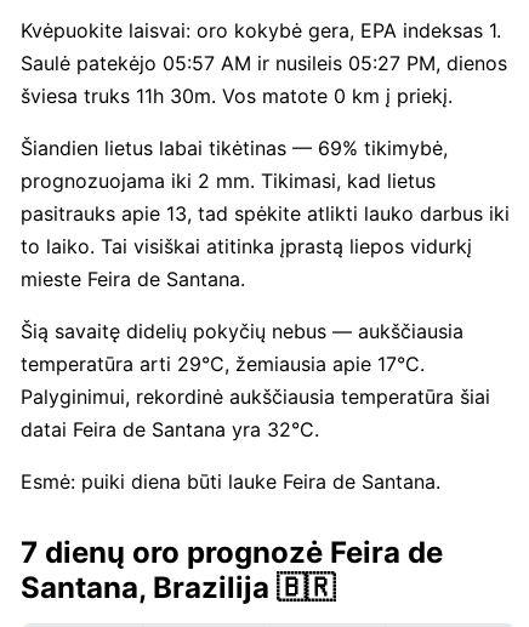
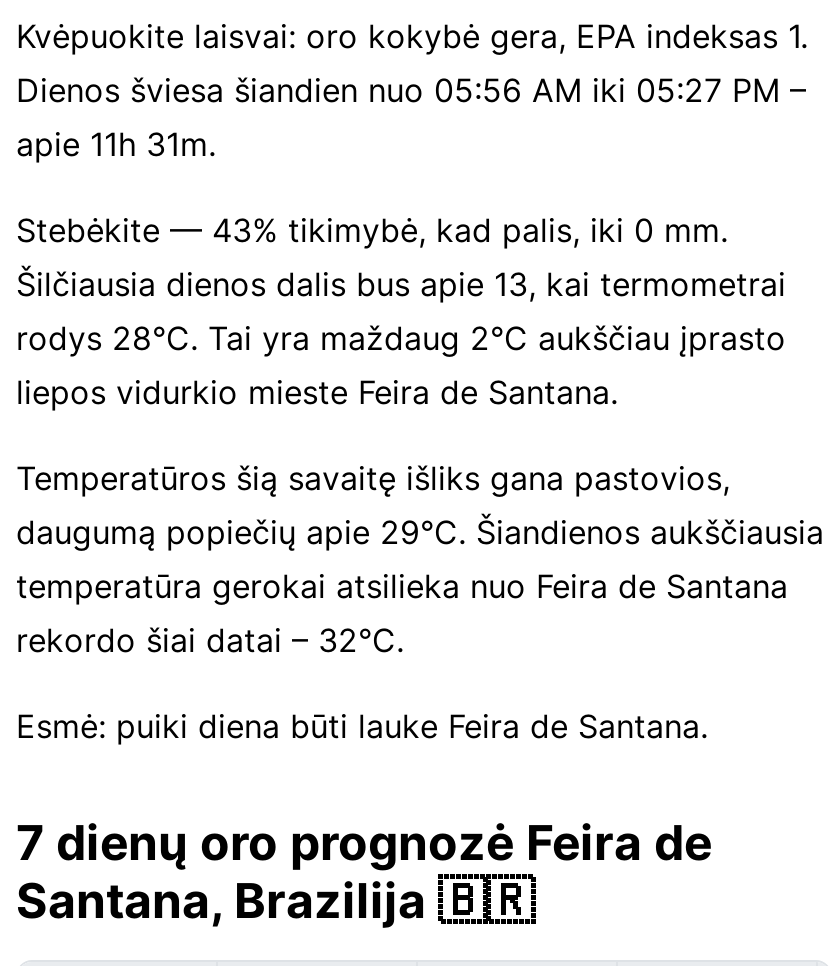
- Saulė patekėjo 05:57 AM ir nusileis 05:27 PM, dienos
- šviesa truks 11h 30m. Vos matote 0 km į priekį.
+ Dienos šviesa šiandien nuo 05:56 AM iki 05:27 PM –
+ apie 11h 31m.

- Šiandien lietus labai tikėtinas — 69% tikimybė,
- prognozuojama iki 2 mm. Tikimasi, kad lietus
- pasitrauks apie 13, tad spėkite atlikti lauko darbus iki
- to laiko. Tai visiškai atitinka įprastą liepos vidurkį
- mieste Feira de Santana.
+ Stebėkite — 43% tikimybė, kad palis, iki 0 mm.
+ Šilčiausia dienos dalis bus apie 13, kai termometrai
+ rodys 28°C. Tai yra maždaug 2°C aukščiau įprasto
+ liepos vidurkio mieste Feira de Santana.

- Šią savaitę didelių pokyčių nebus — aukščiausia
- temperatūra arti 29°C, žemiausia apie 17°C.
- Palyginimui, rekordinė aukščiausia temperatūra šiai
- datai Feira de Santana yra 32°C.
+ Temperatūros šią savaitę išliks gana pastovios,
+ daugumą popiečių apie 29°C. Šiandienos aukščiausia
+ temperatūra gerokai atsilieka nuo Feira de Santana
+ rekordo šiai datai – 32°C.
